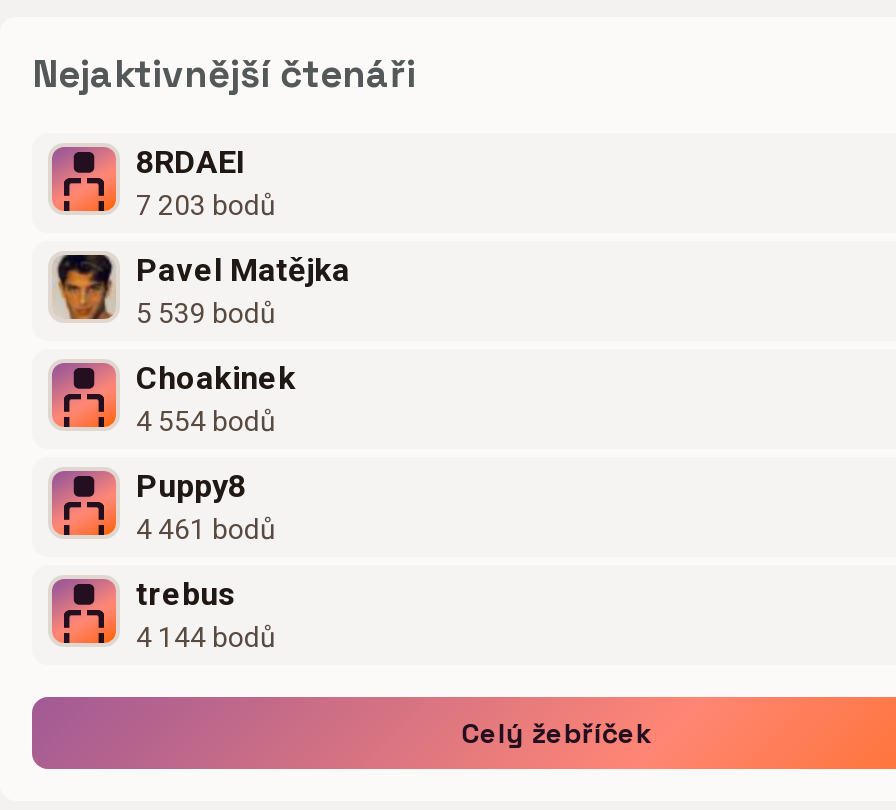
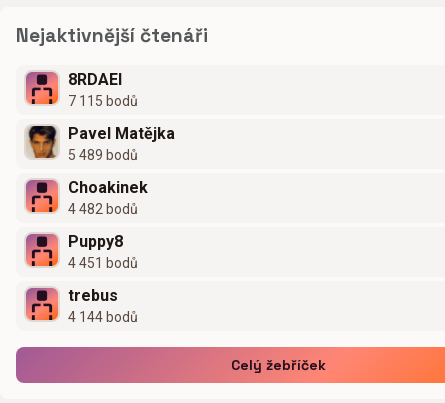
- 7 203 bodů
+ 7 115 bodů

- 5 539 bodů
+ 5 489 bodů

- 4 554 bodů
+ 4 482 bodů

- 4 461 bodů
+ 4 451 bodů
